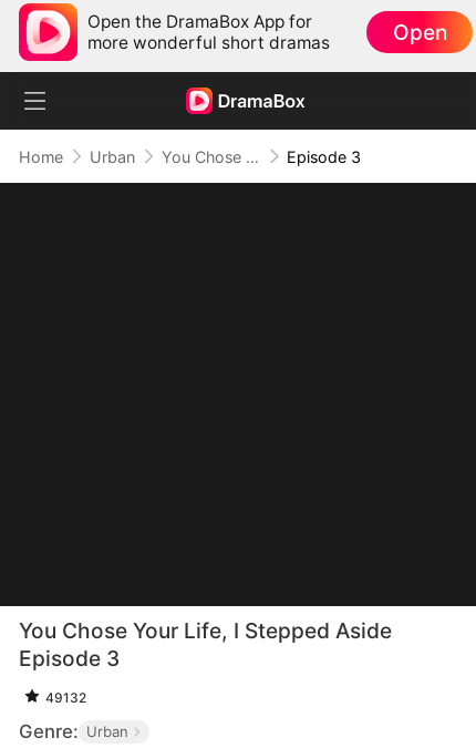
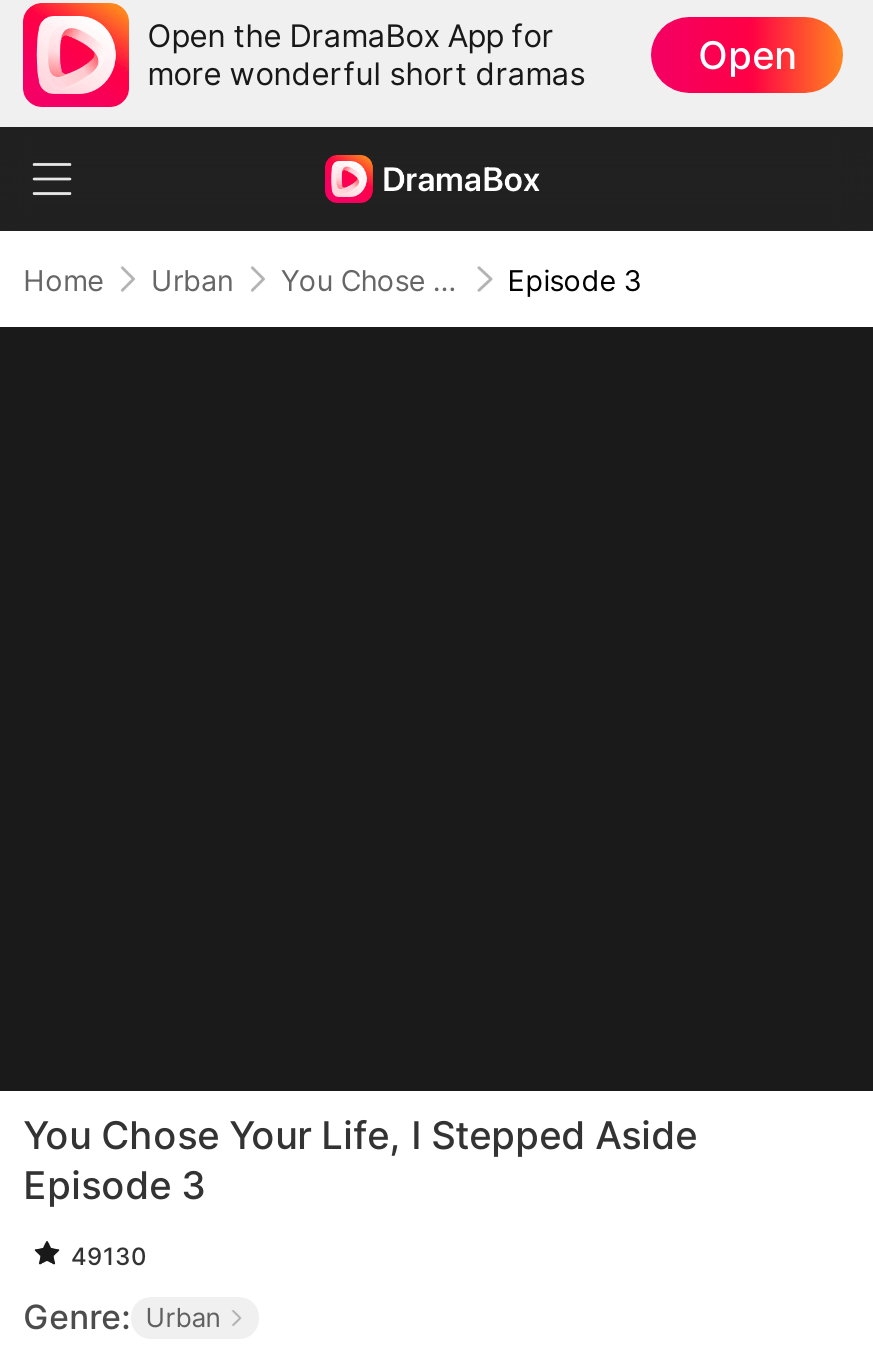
- 49132
+ 49130
